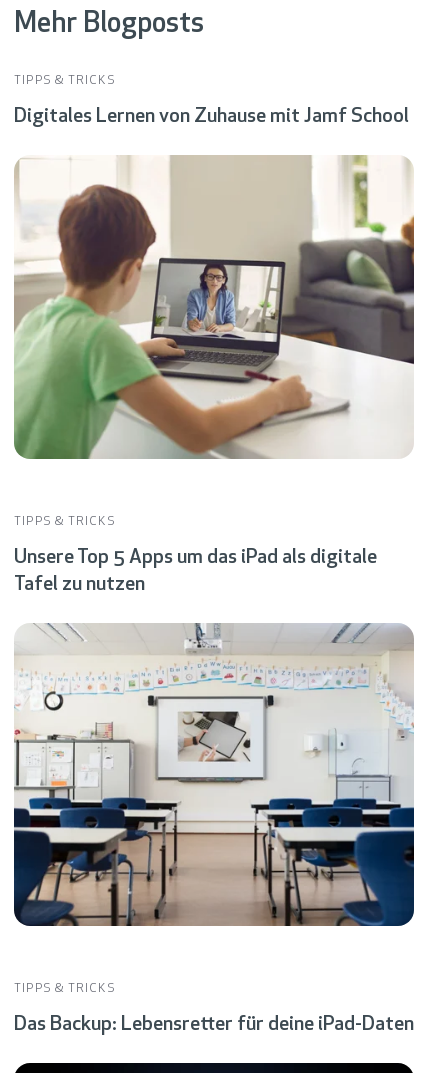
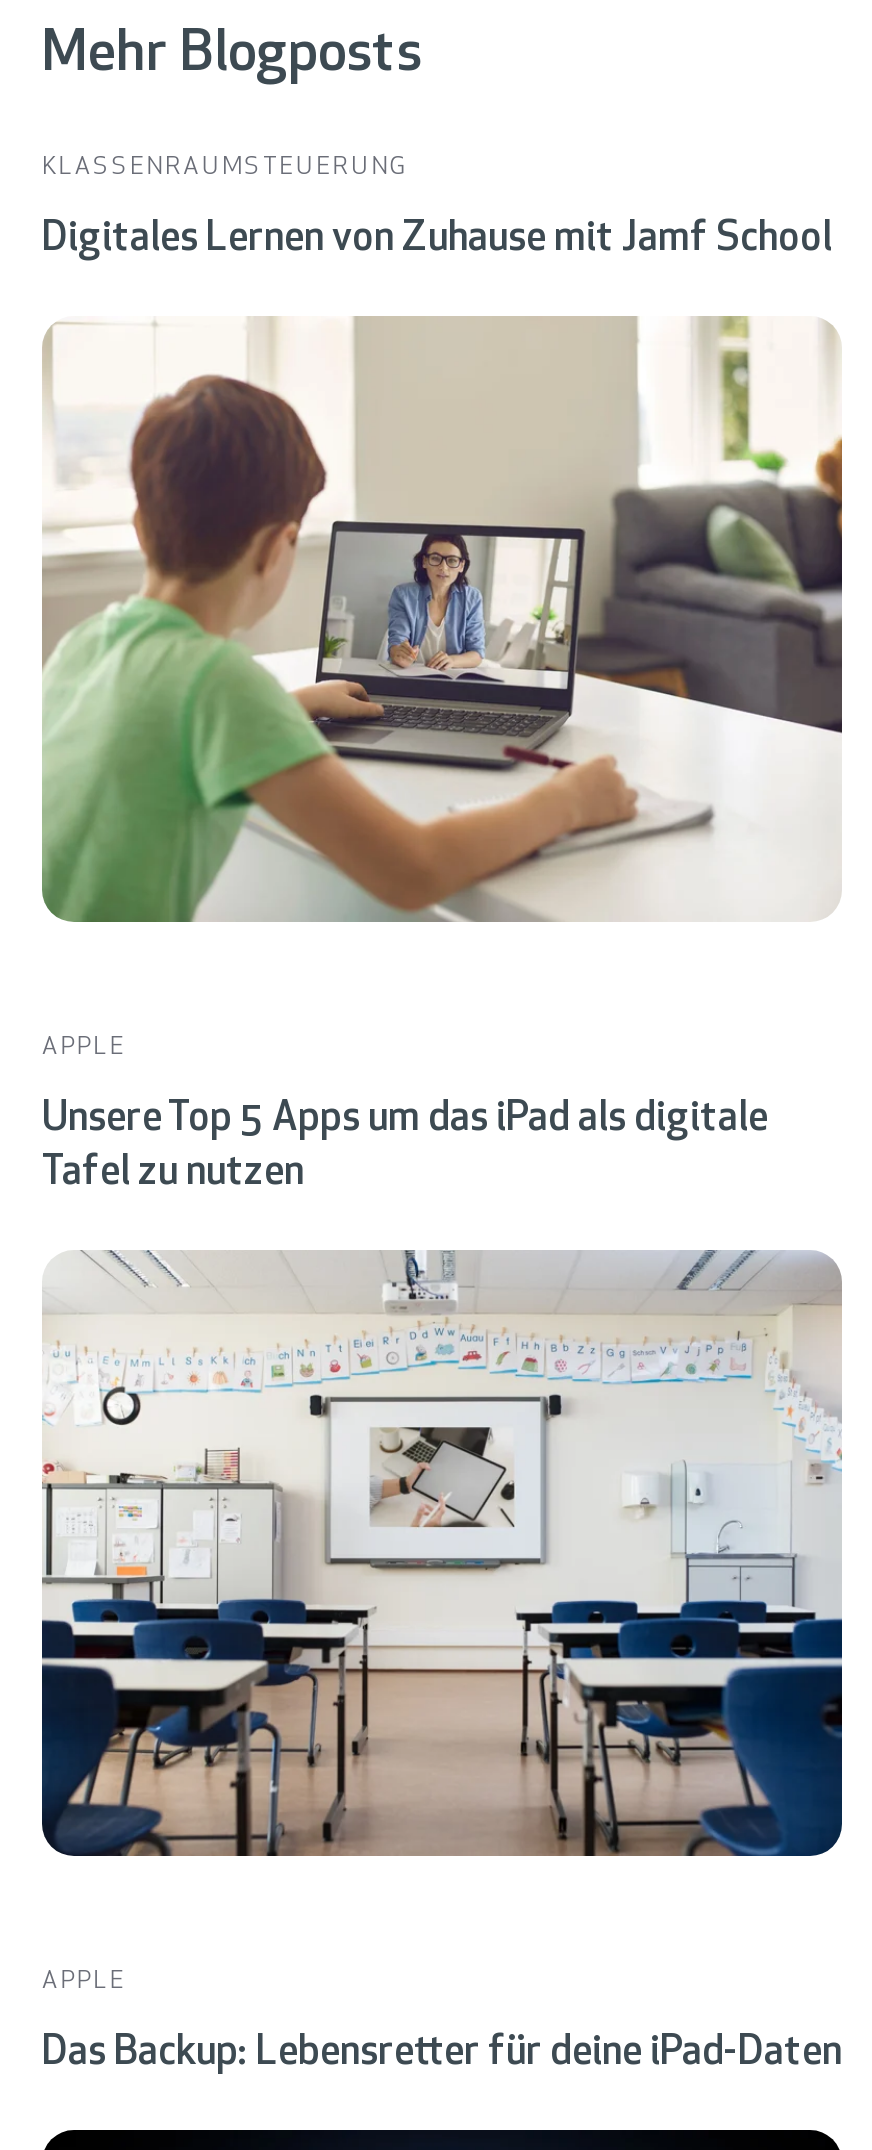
- TIPPS & TRICKS
+ KLASSENRAUMSTEUERUNG

- TIPPS & TRICKS
+ APPLE

- TIPPS & TRICKS
+ APPLE
